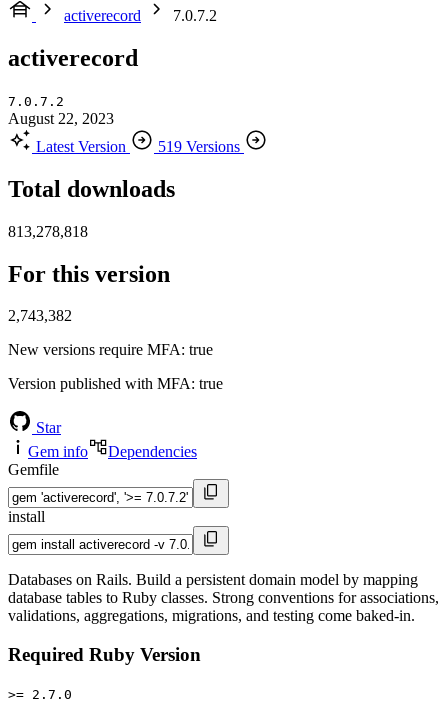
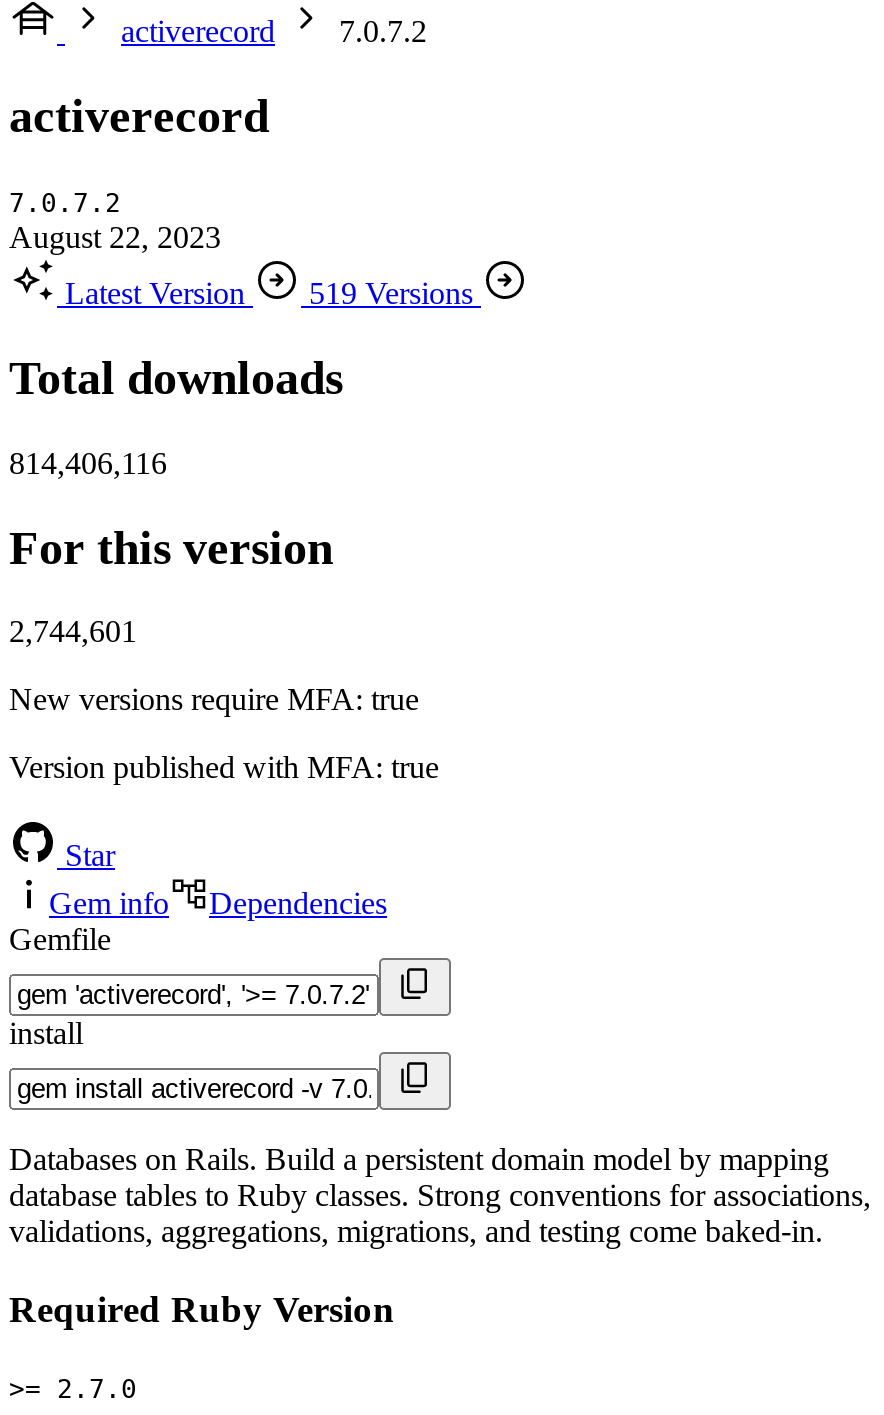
- 813,278,818
+ 814,406,116

- 2,743,382
+ 2,744,601
